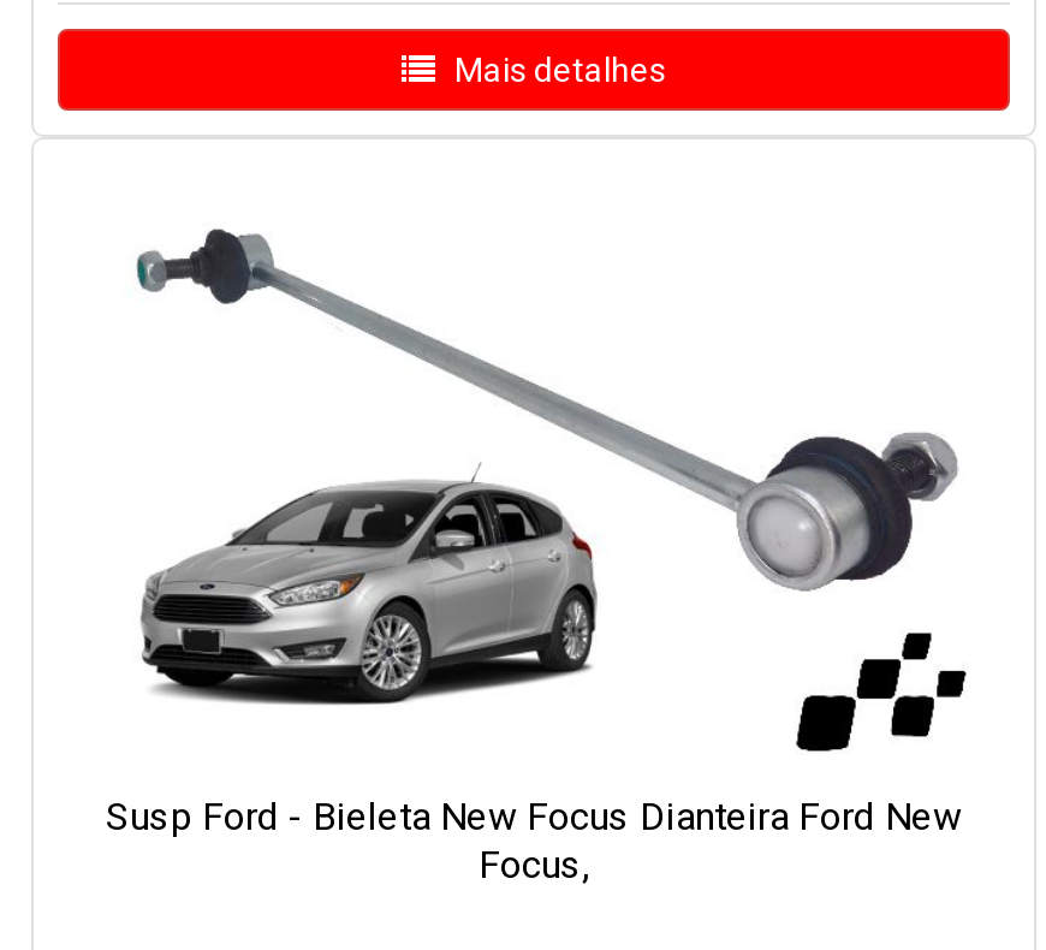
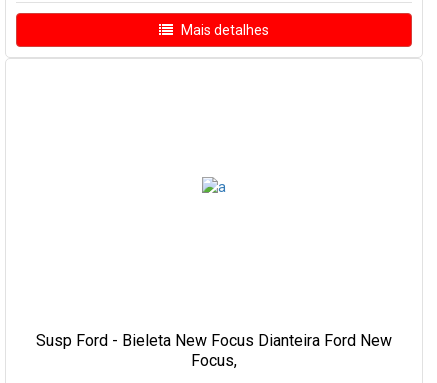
- [image]
